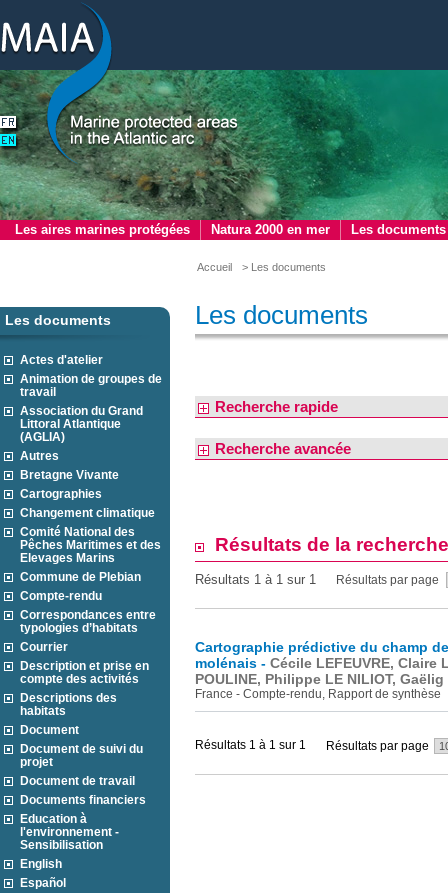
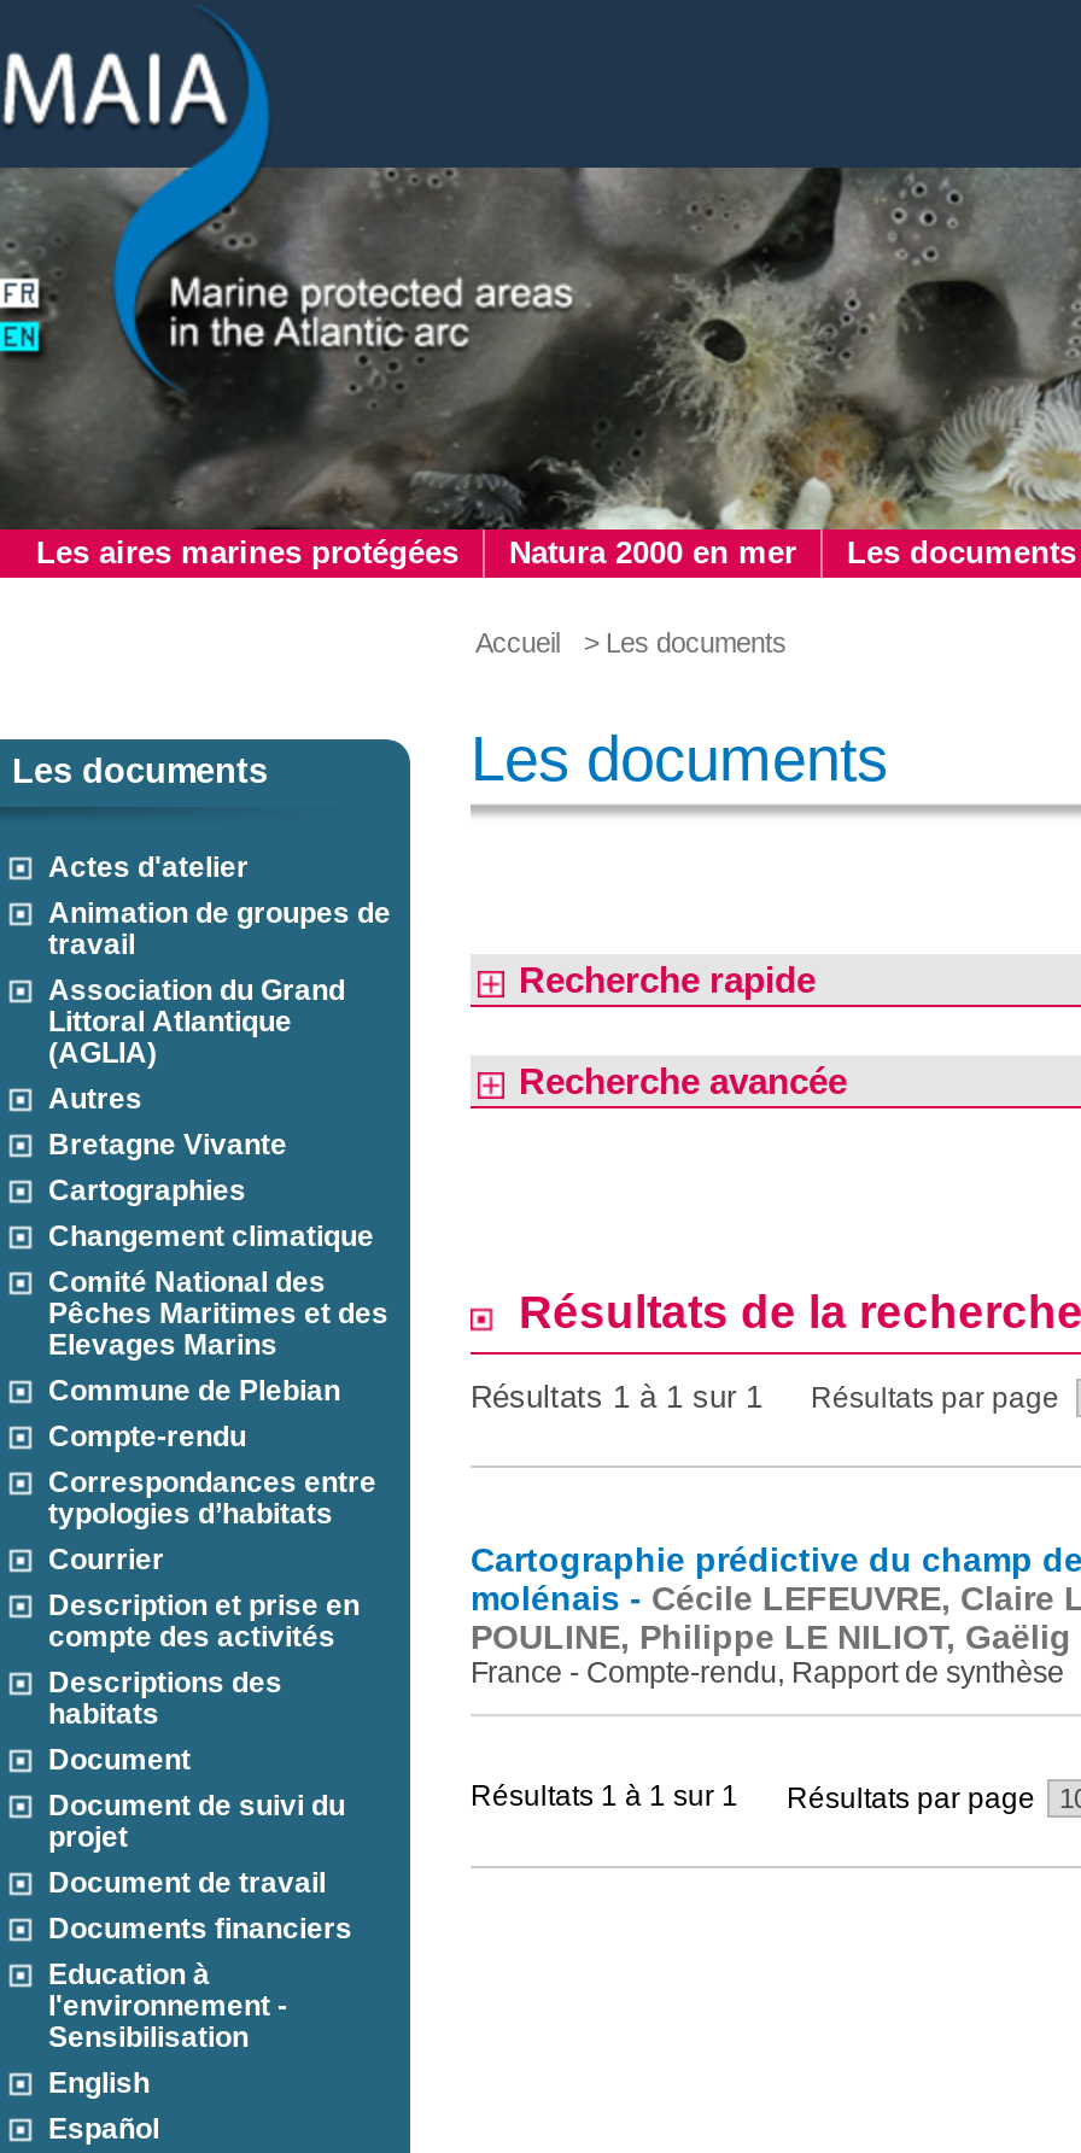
- [image]
+ [image]
